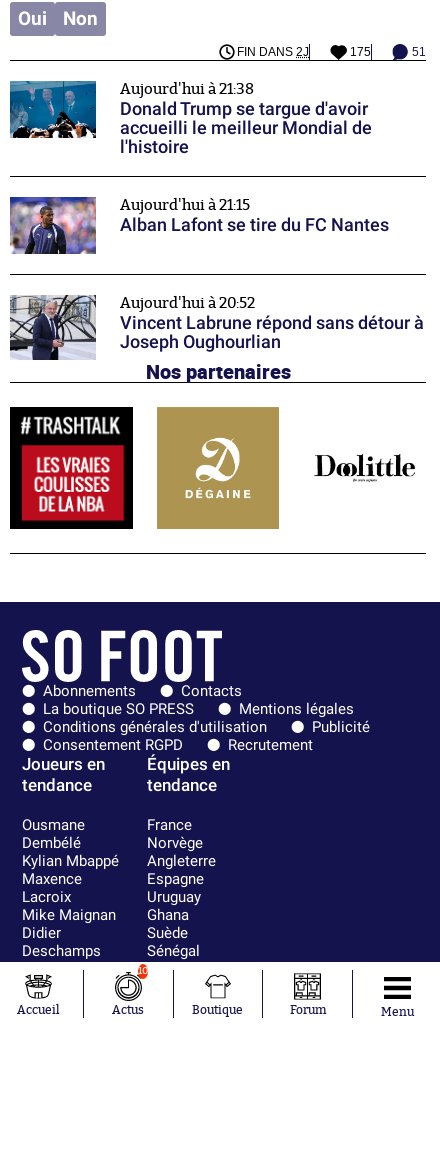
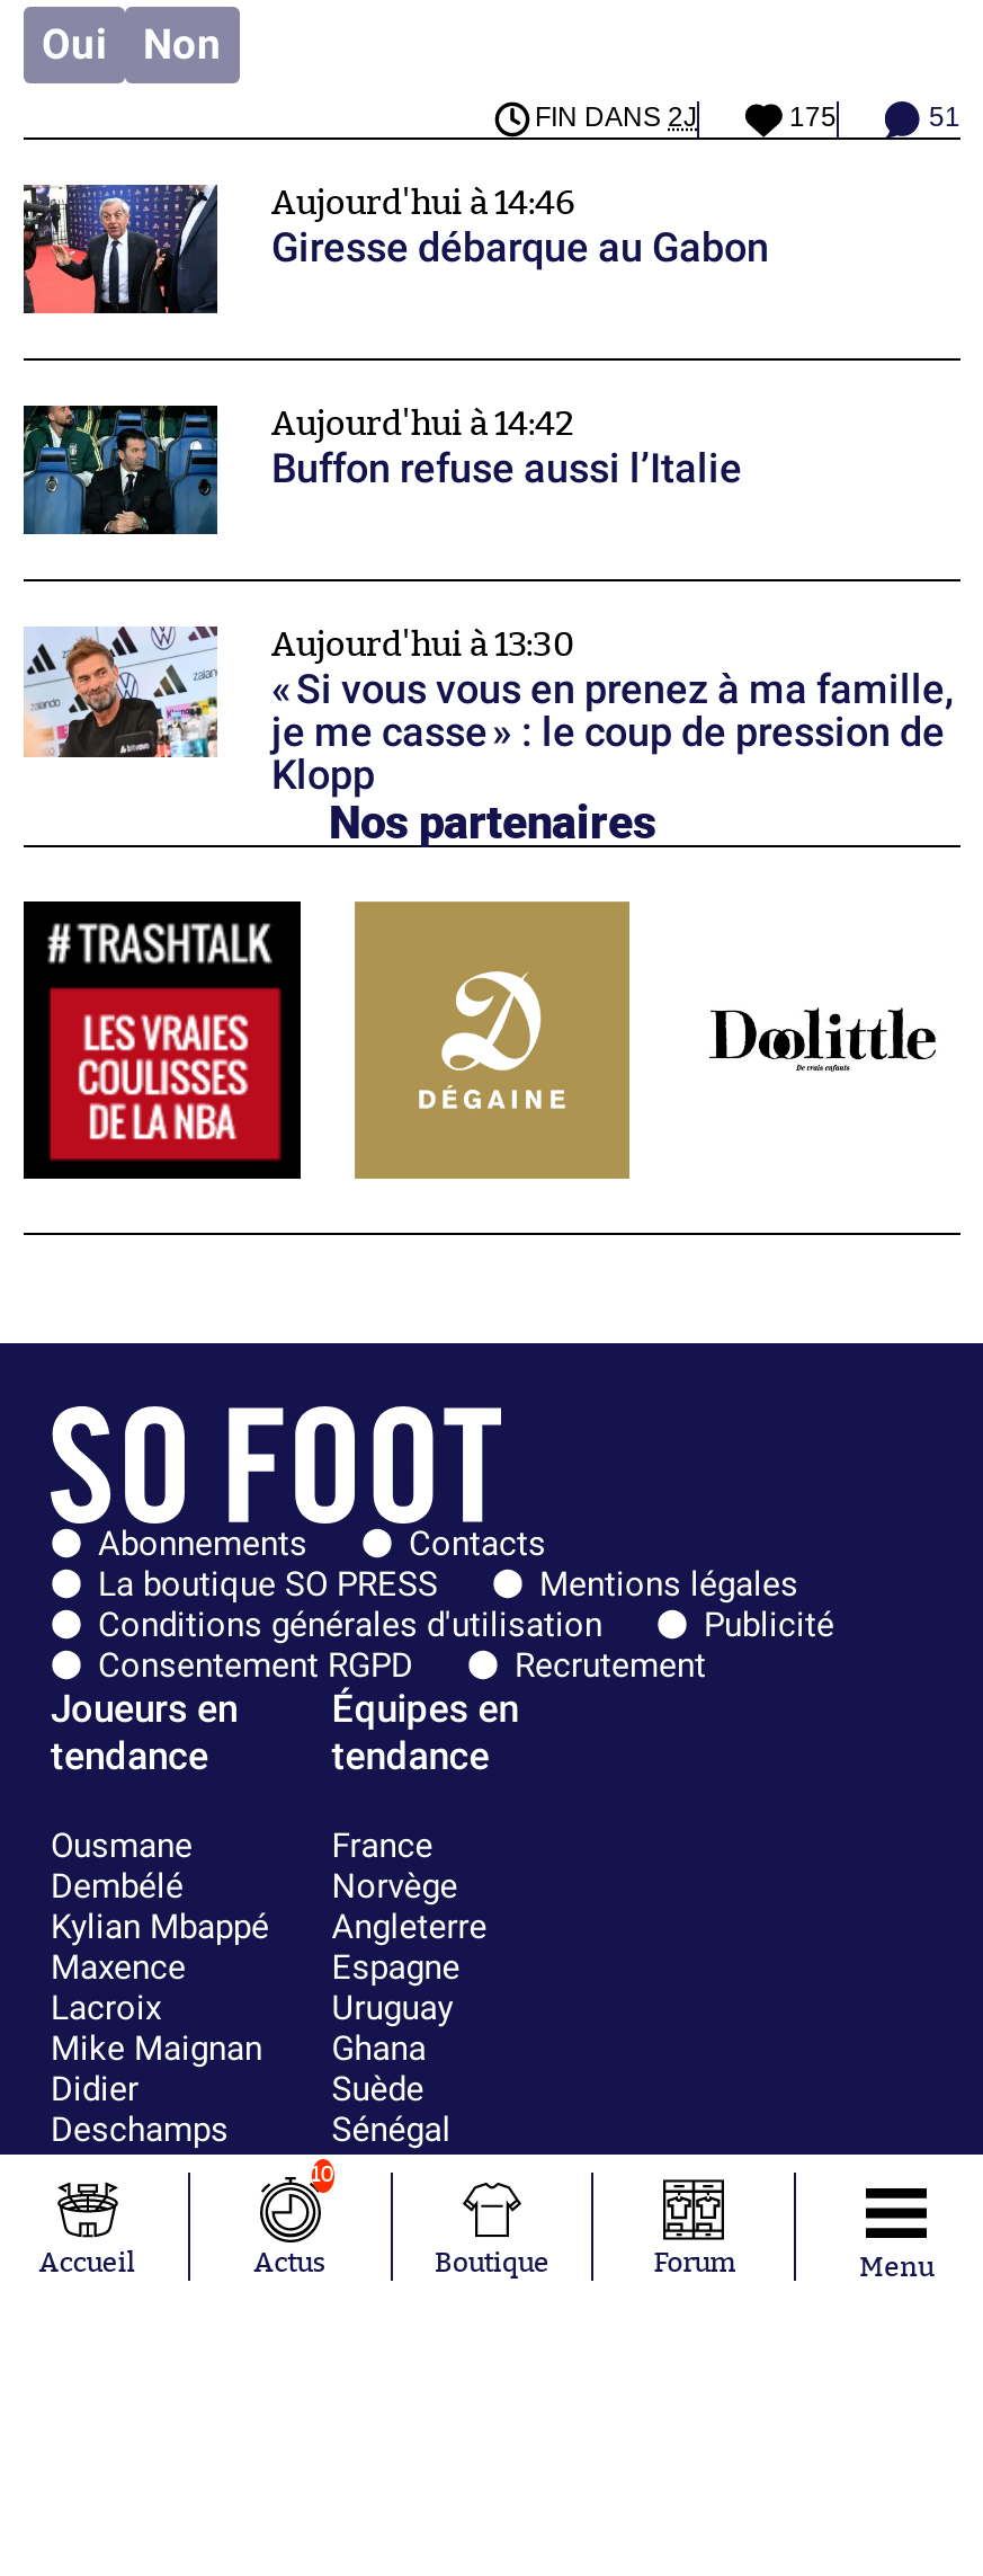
- [image]
- Aujourd'hui à 21:38
- Donald Trump se targue d'avoir
- accueilli le meilleur Mondial de
- l'histoire
+ [image]
+ Aujourd'hui à 14:46
+ Giresse débarque au Gabon

- [image]
- Aujourd'hui à 21:15
- Alban Lafont se tire du FC Nantes
+ [image]
+ Aujourd'hui à 14:42
+ Buffon refuse aussi l’Italie

- [image]
- Aujourd'hui à 20:52
- Vincent Labrune répond sans détour à
- Joseph Oughourlian
+ [image]
+ Aujourd'hui à 13:30
+ « Si vous vous en prenez à ma famille,
+ je me casse » : le coup de pression de
+ Klopp
